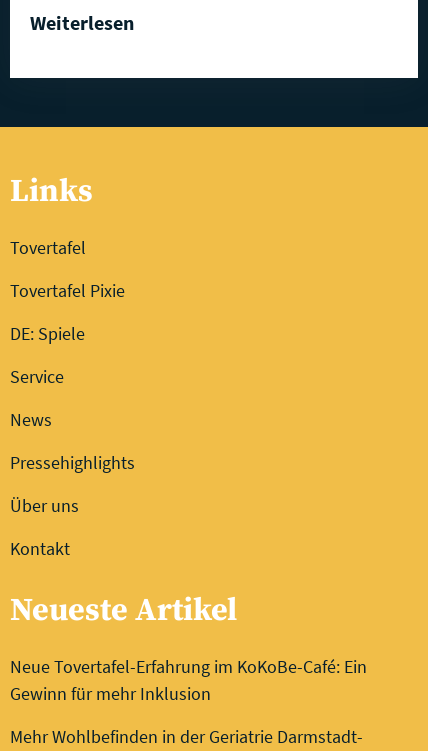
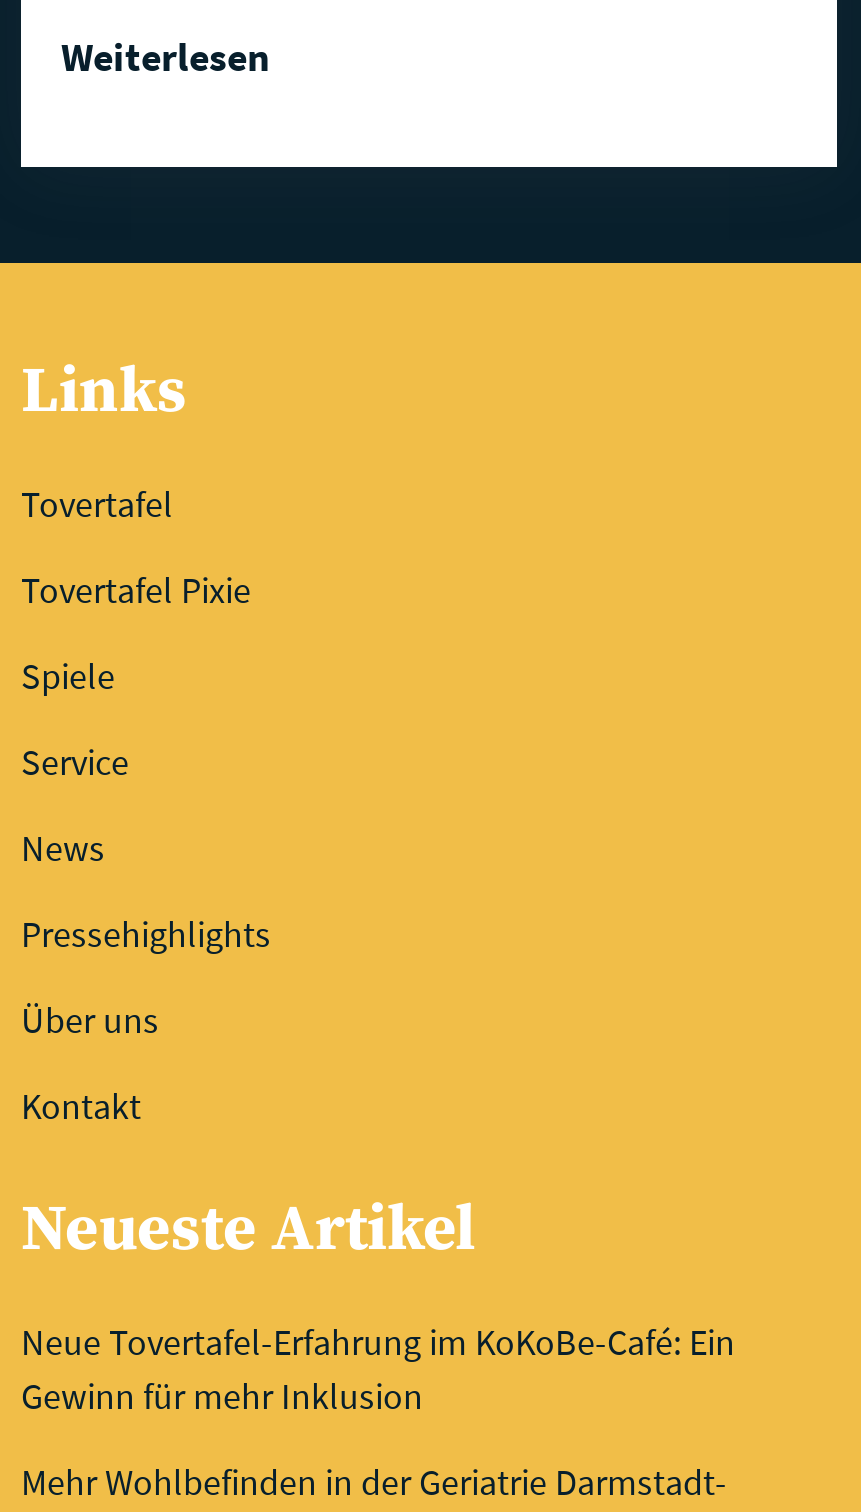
- DE: Spiele
+ Spiele
